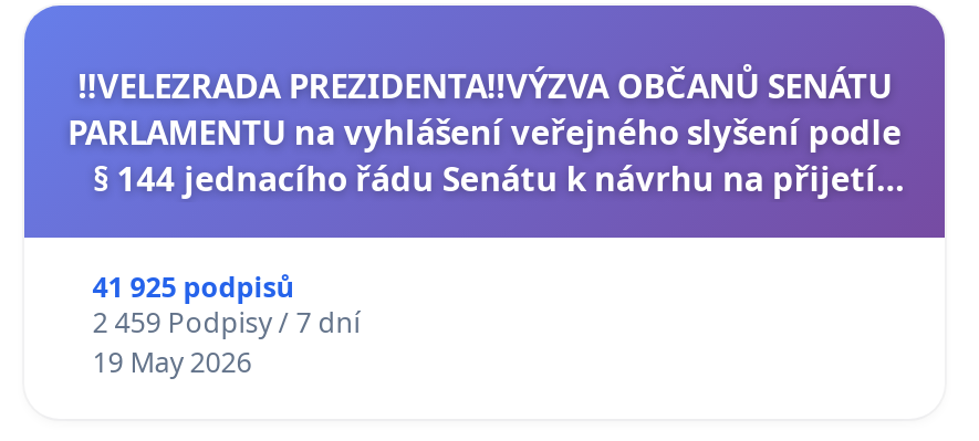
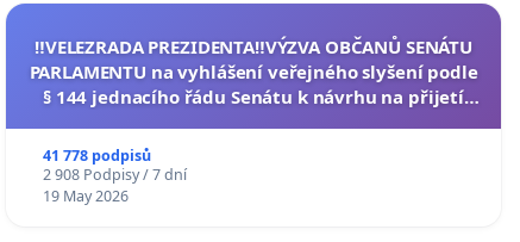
- 41 925 podpisů
+ 41 778 podpisů

- 2 459 Podpisy / 7 dní
+ 2 908 Podpisy / 7 dní
